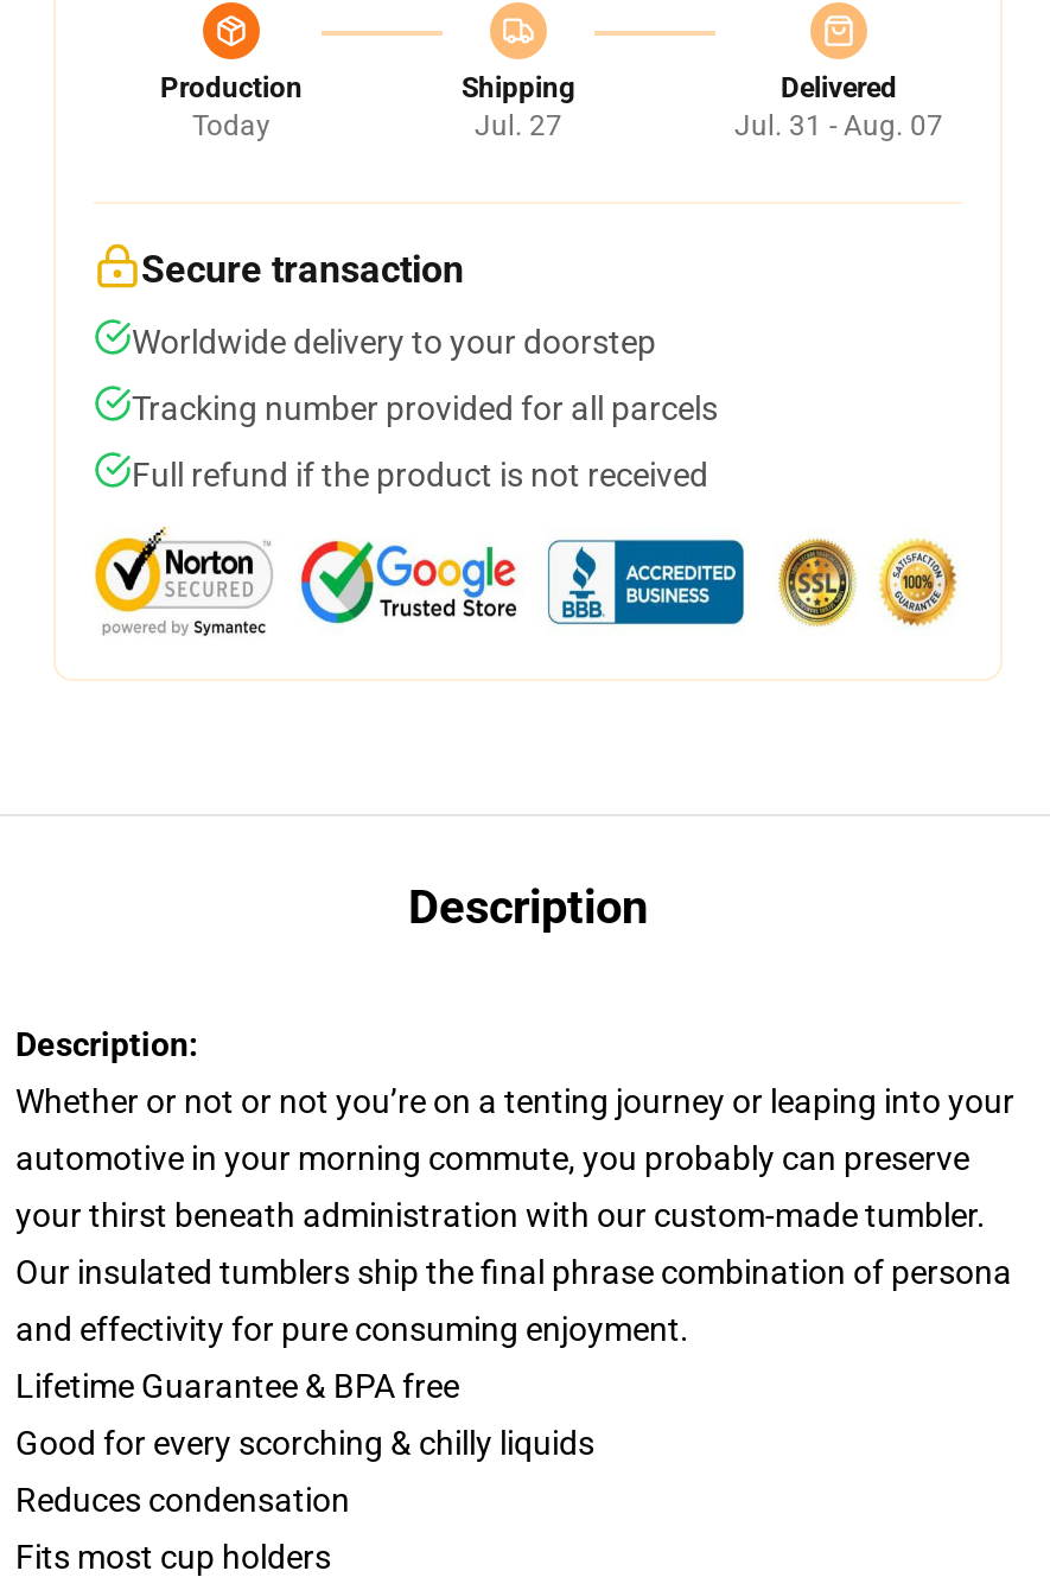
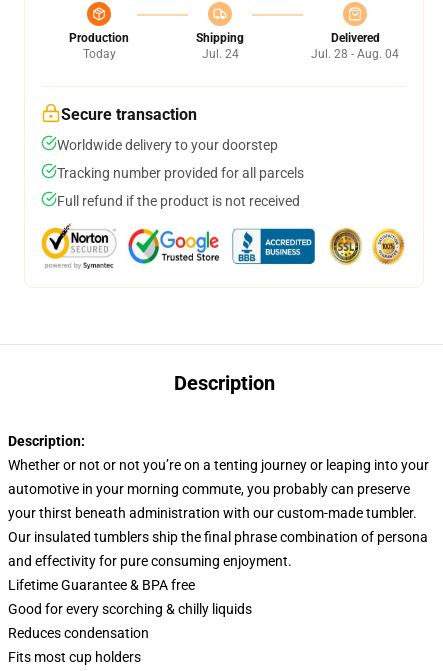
- Jul. 27
+ Jul. 24

- Jul. 31 - Aug. 07
+ Jul. 28 - Aug. 04
